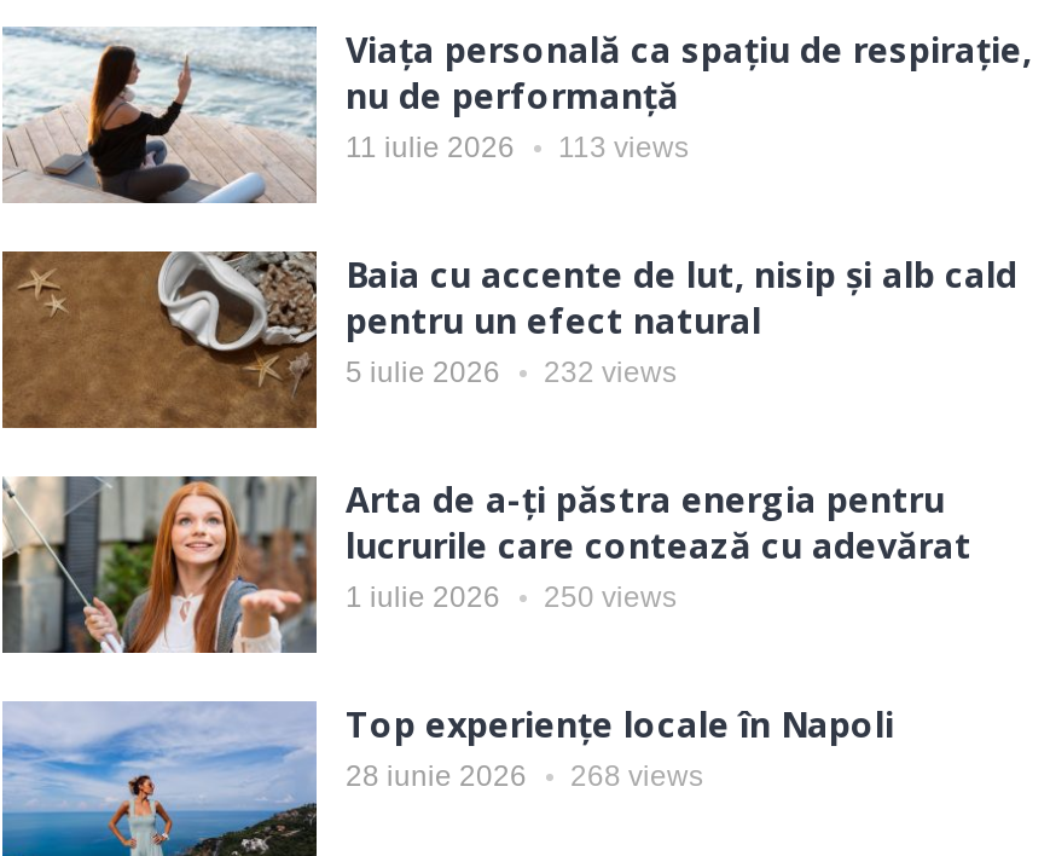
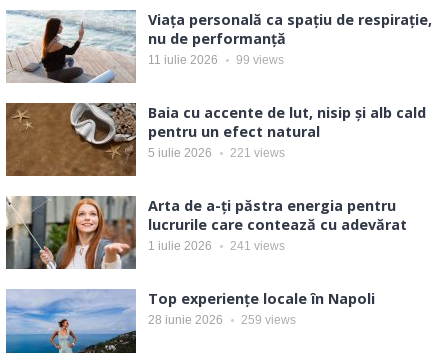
- 11 iulie 2026 113 views
+ 11 iulie 2026 99 views

- 5 iulie 2026 232 views
+ 5 iulie 2026 221 views

- 1 iulie 2026 250 views
+ 1 iulie 2026 241 views

- 28 iunie 2026 268 views
+ 28 iunie 2026 259 views
